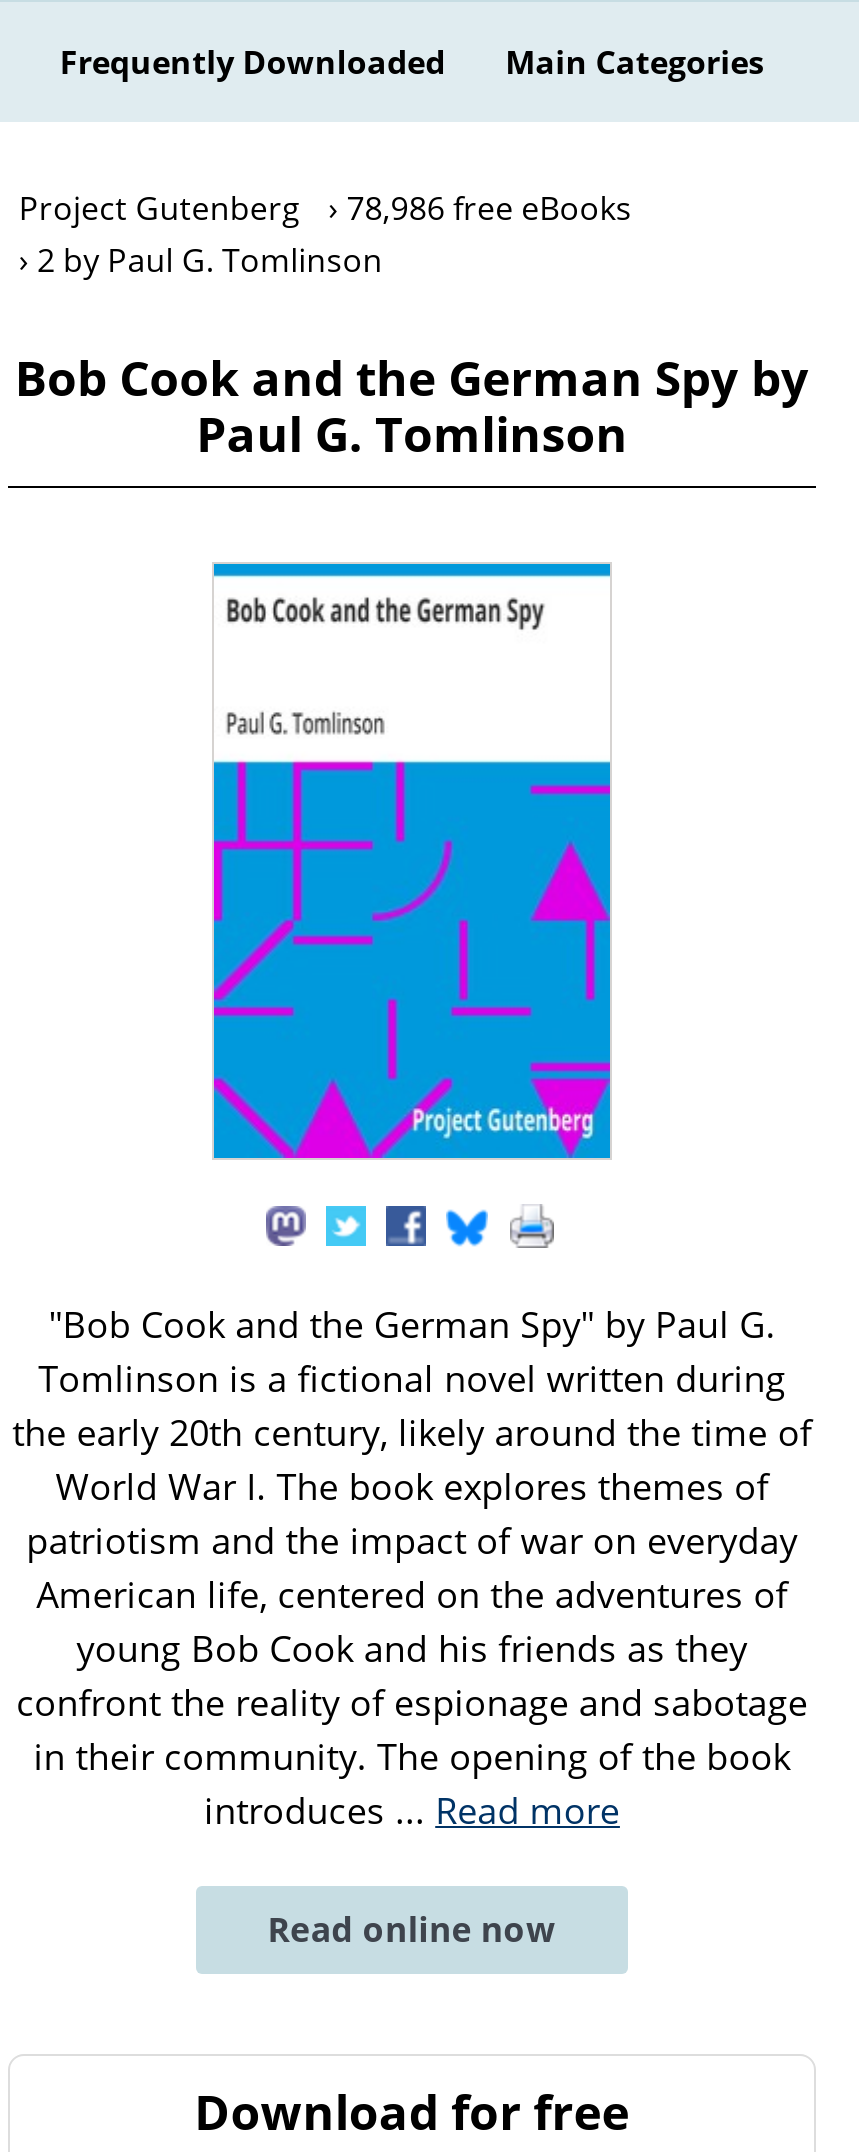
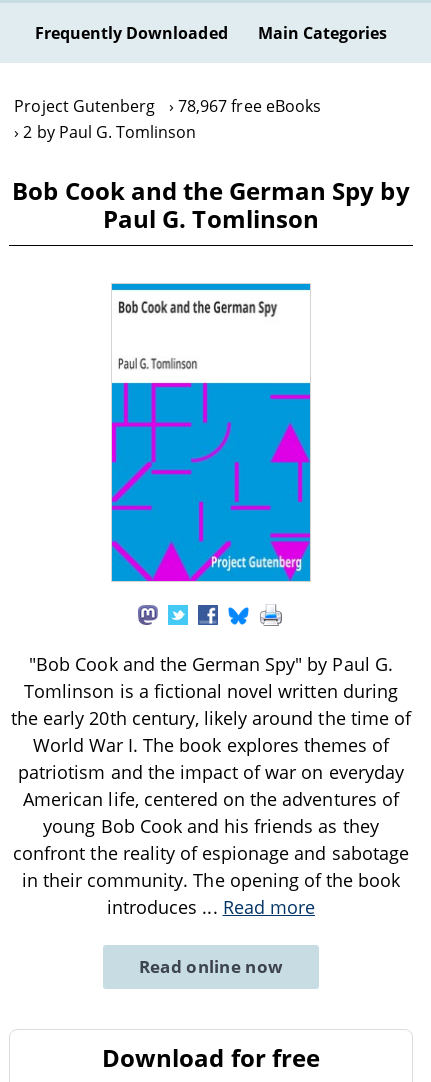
- Project Gutenberg 78,986 free eBooks
+ Project Gutenberg 78,967 free eBooks
